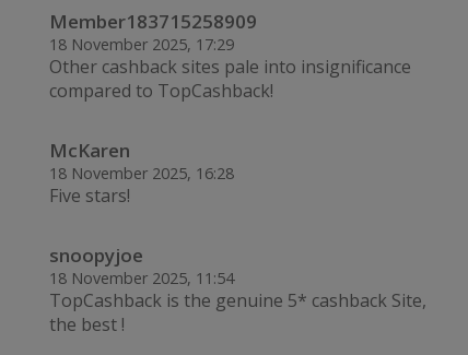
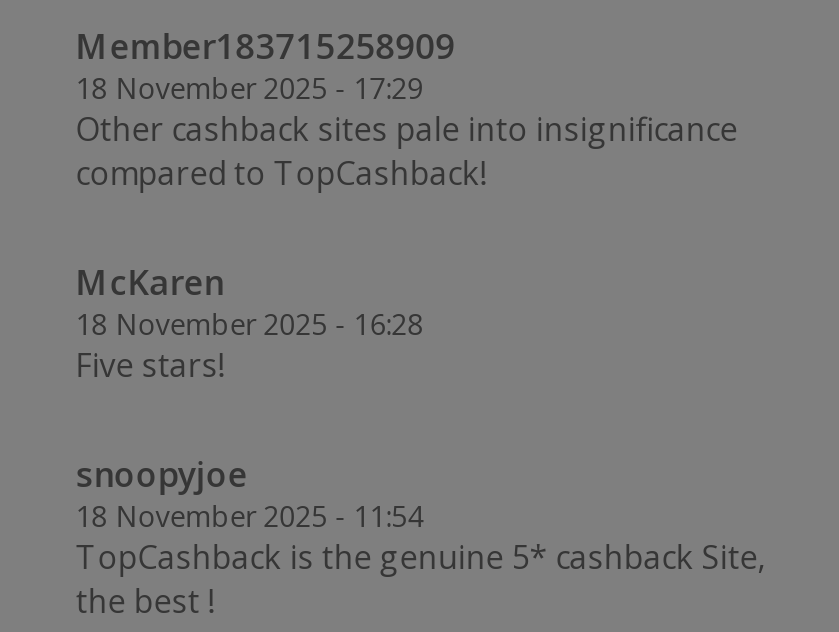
- 18 November 2025, 17:29
+ 18 November 2025 - 17:29

- 18 November 2025, 16:28
+ 18 November 2025 - 16:28

- 18 November 2025, 11:54
+ 18 November 2025 - 11:54
